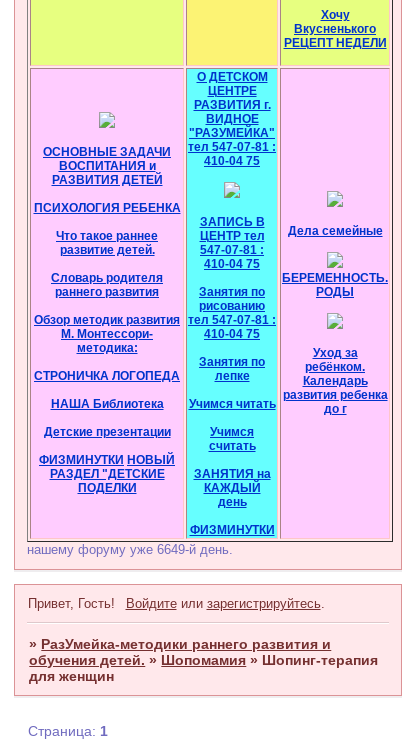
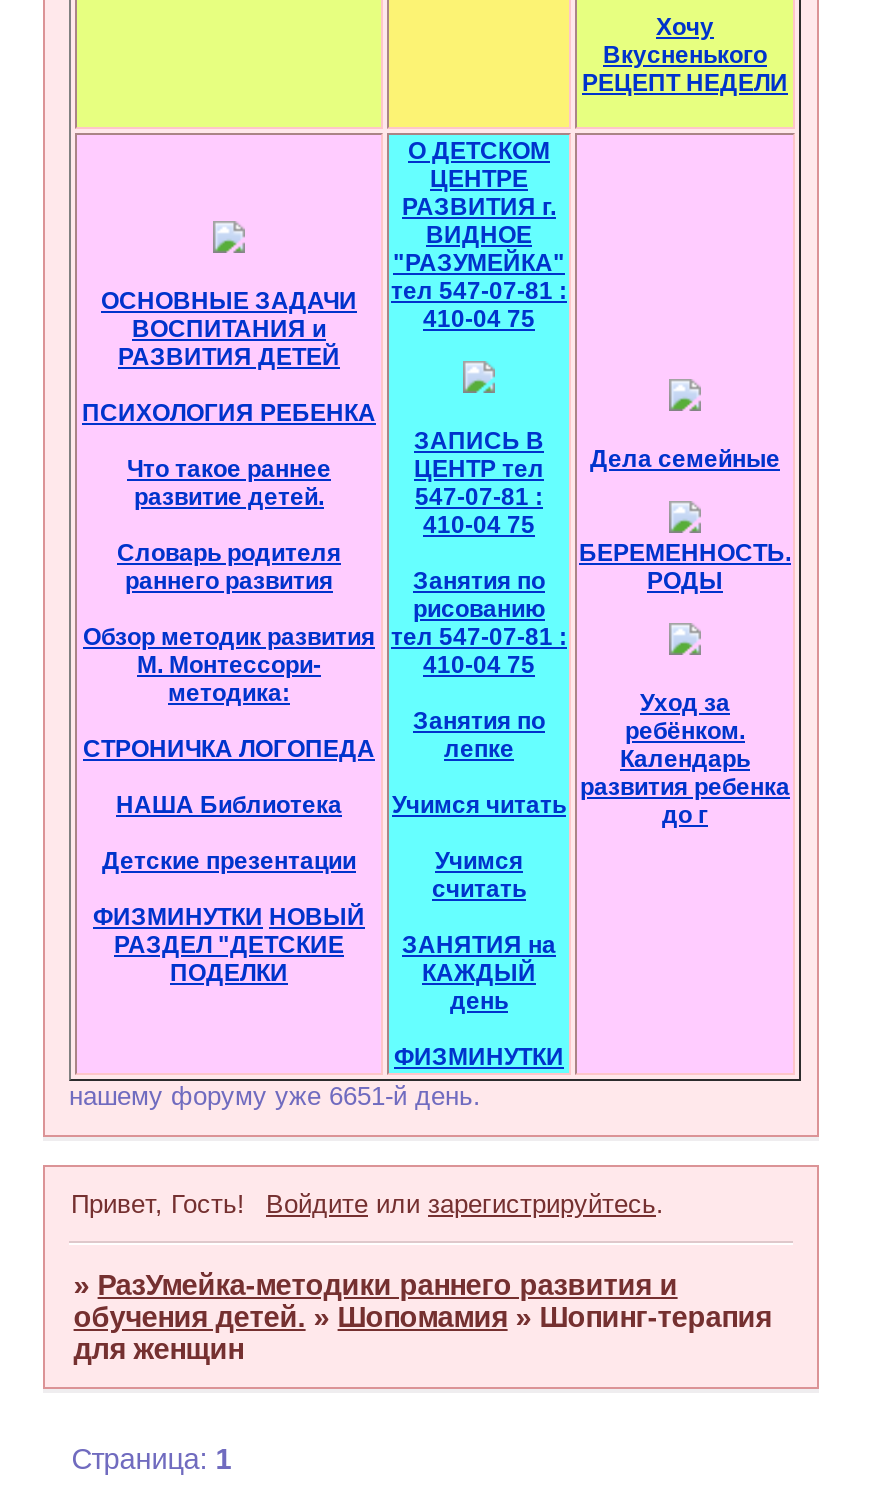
- нашему форуму уже 6649-й день.
+ нашему форуму уже 6651-й день.
